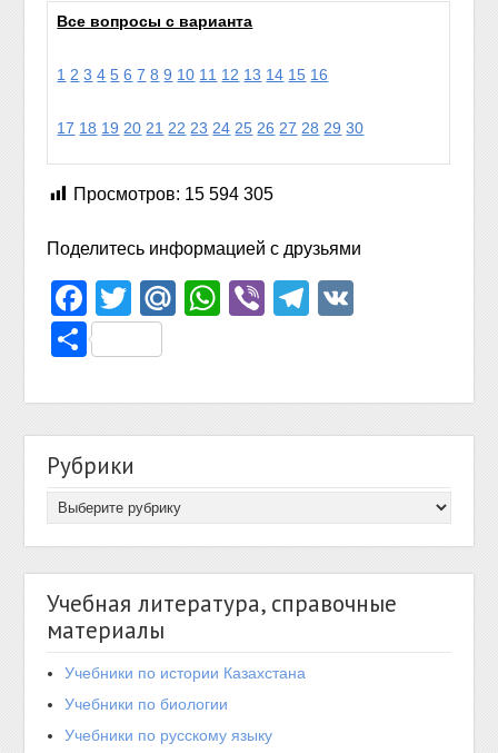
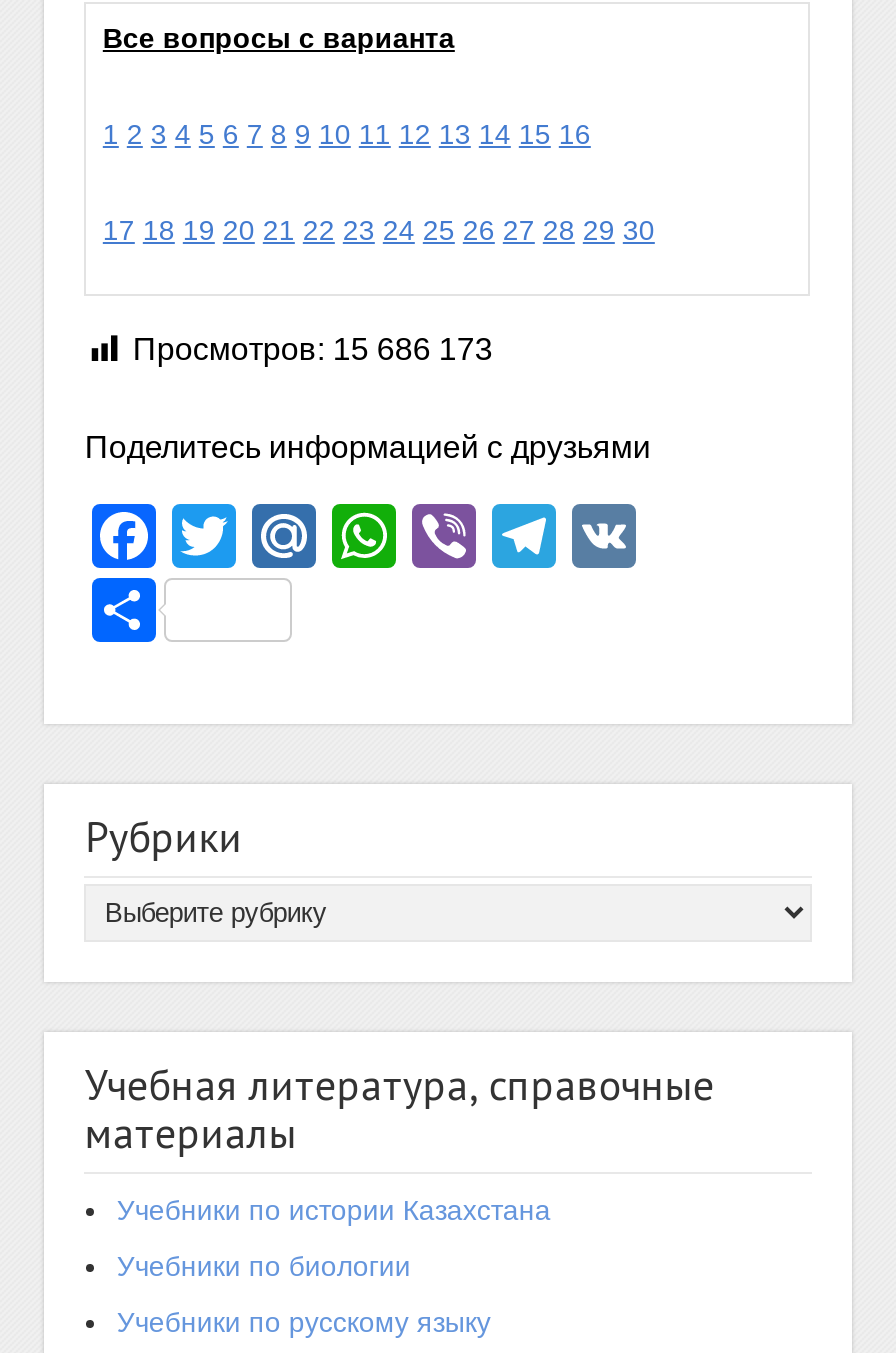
- Просмотров: 15 594 305
+ Просмотров: 15 686 173
